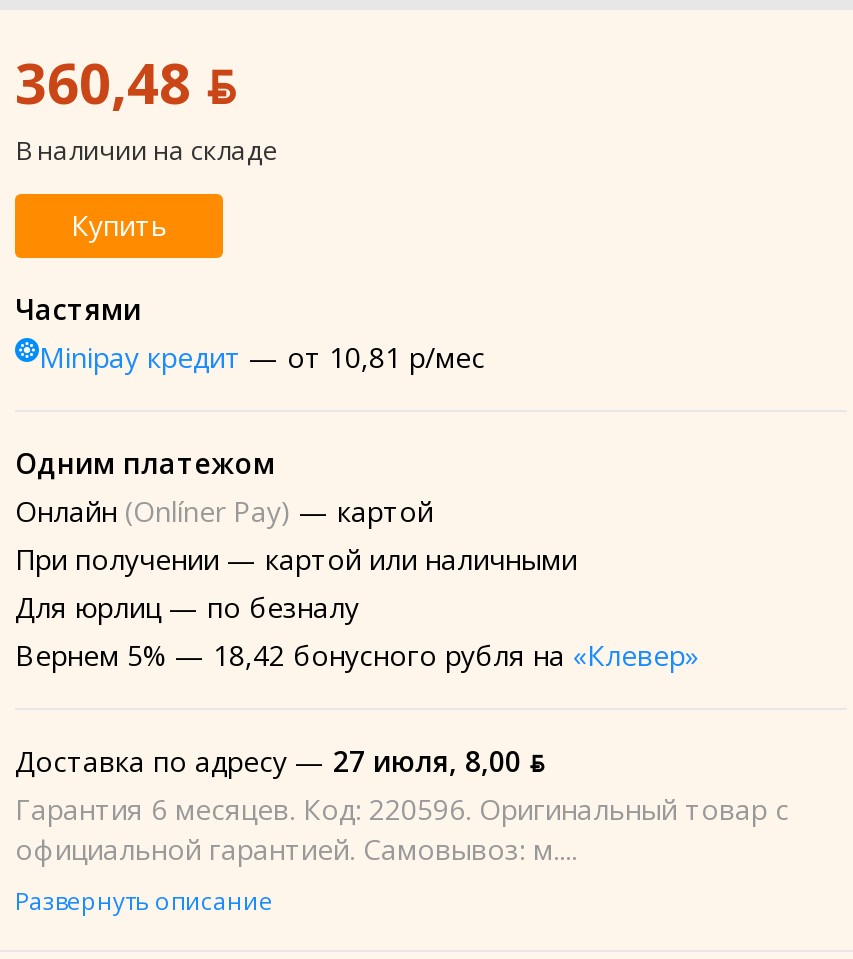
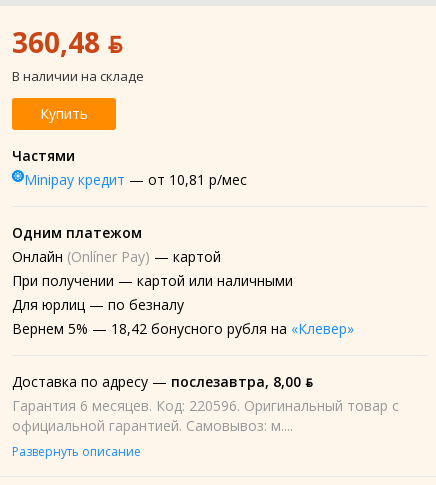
- Доставка по адресу — 27 июля, 8,00 ƃ
+ Доставка по адресу — послезавтра, 8,00 ƃ
